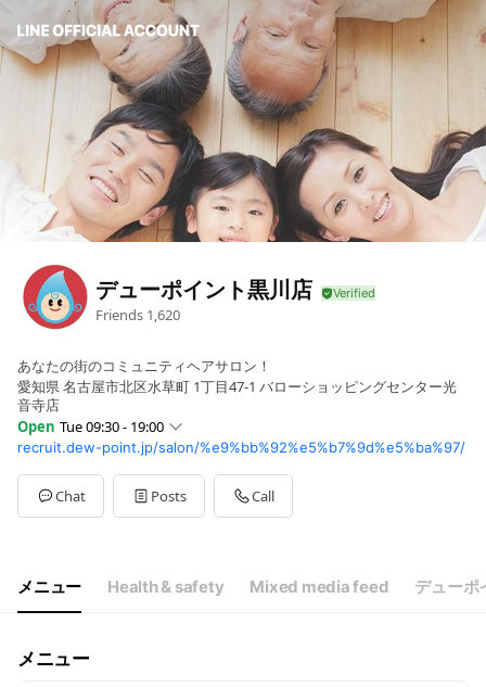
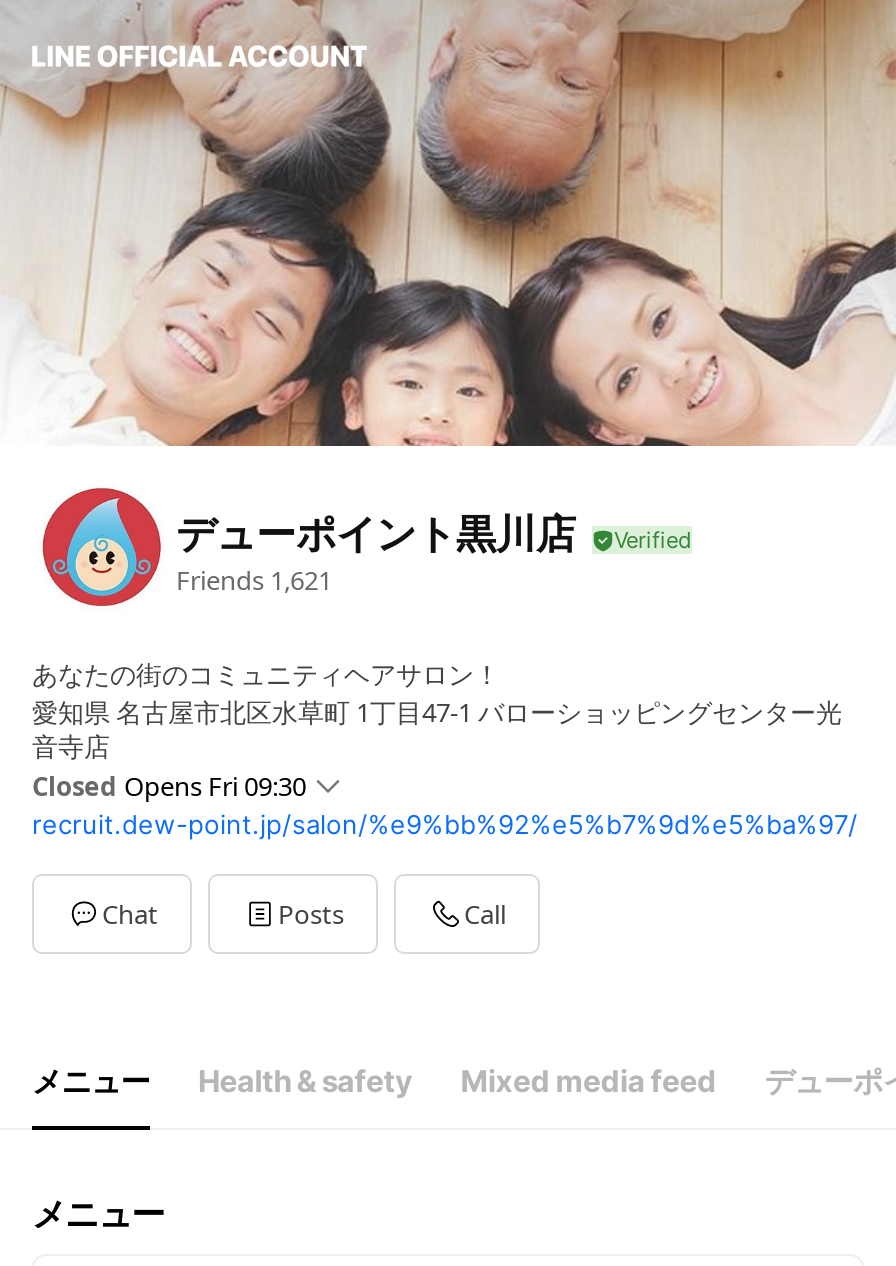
- Friends 1,620
+ Friends 1,621

- Open Tue 09:30 - 19:00
+ Closed Opens Fri 09:30
